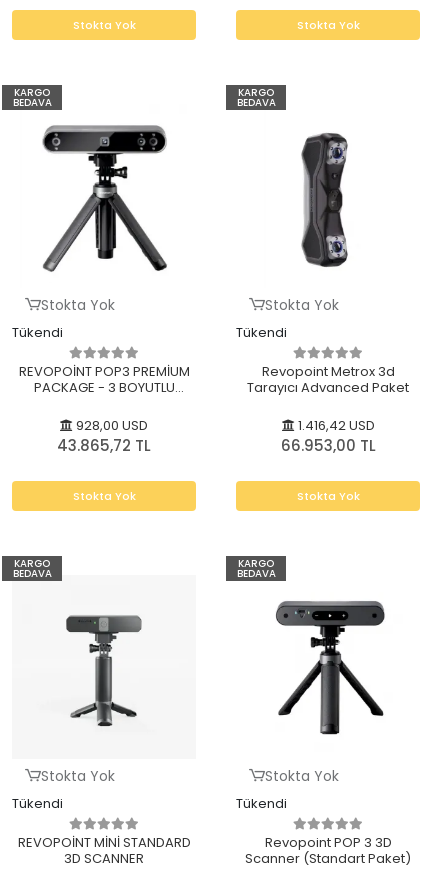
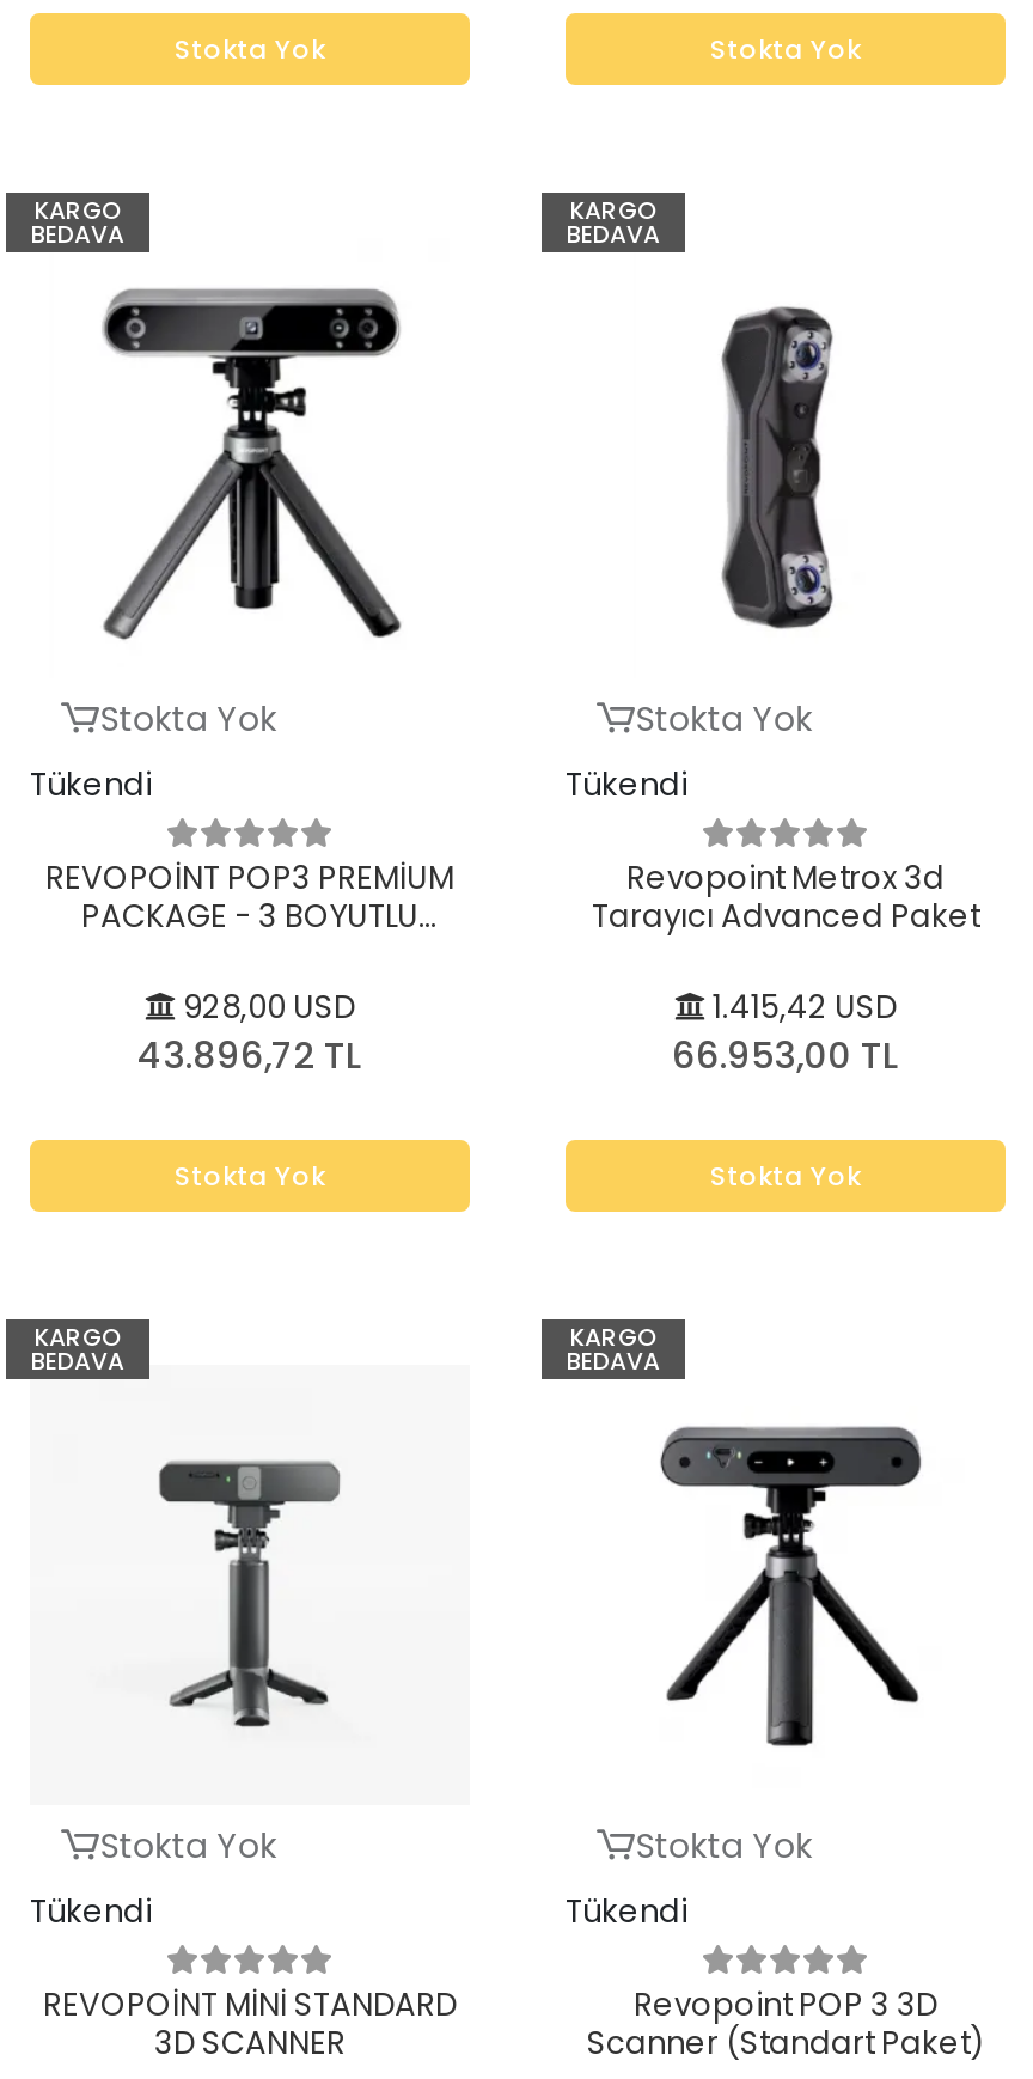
- 1.416,42 USD
+ 1.415,42 USD

- 43.865,72 TL
+ 43.896,72 TL
